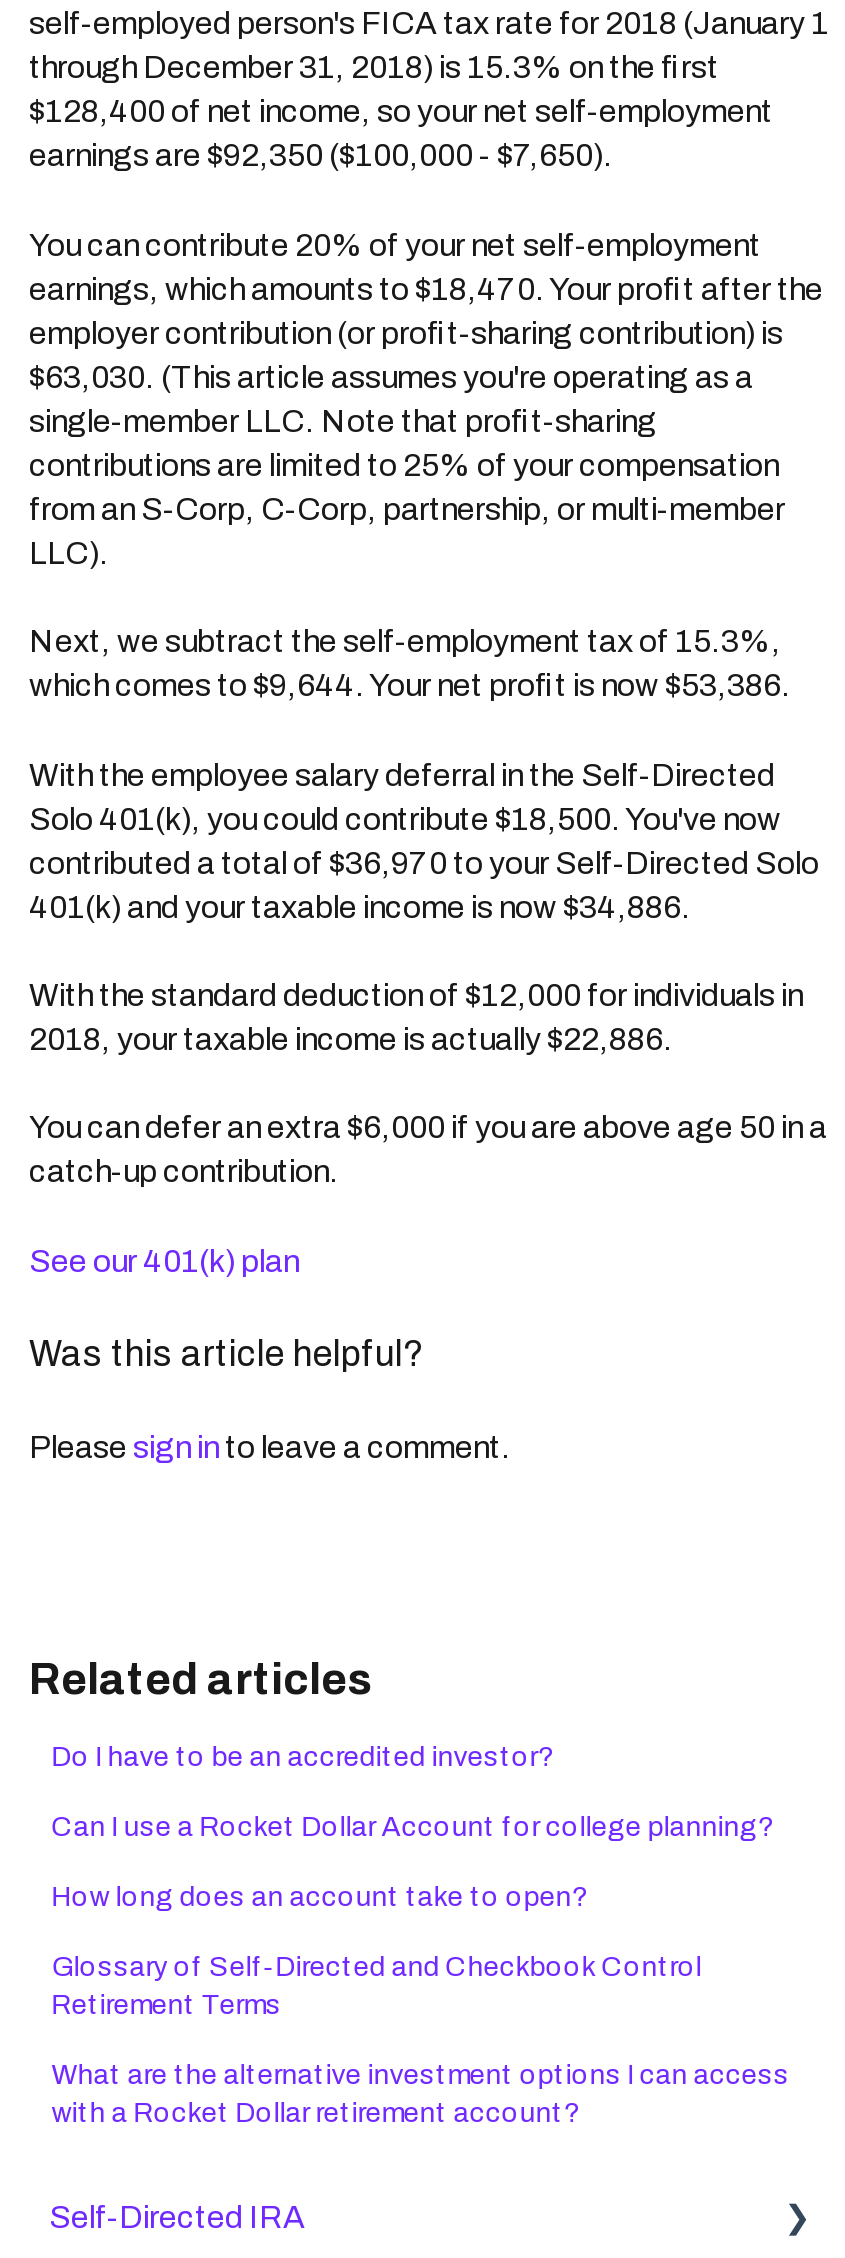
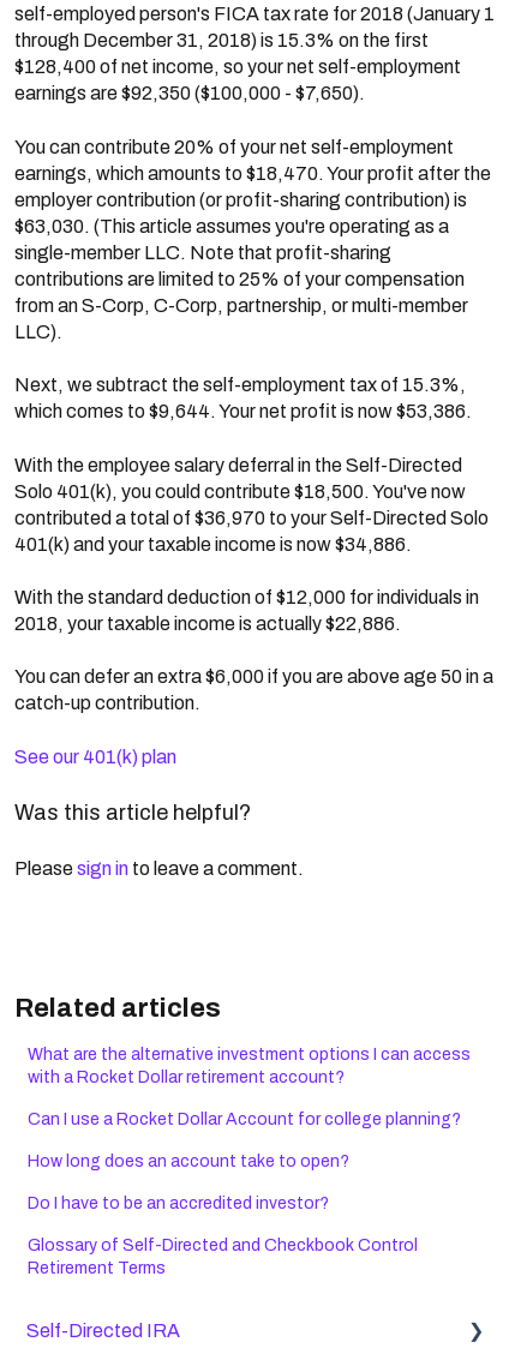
moved down: Can I use a Rocket Dollar Account for college planning? | How long does an account take to open? | Do I have to be an accredited investor? | Glossary of Self-Directed and Checkbook Control | Retirement Terms

moved up: What are the alternative investment options I can access | with a Rocket Dollar retirement account?
